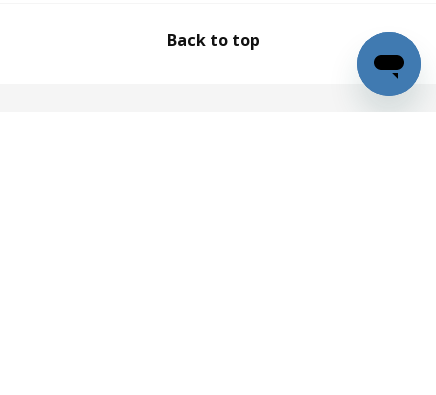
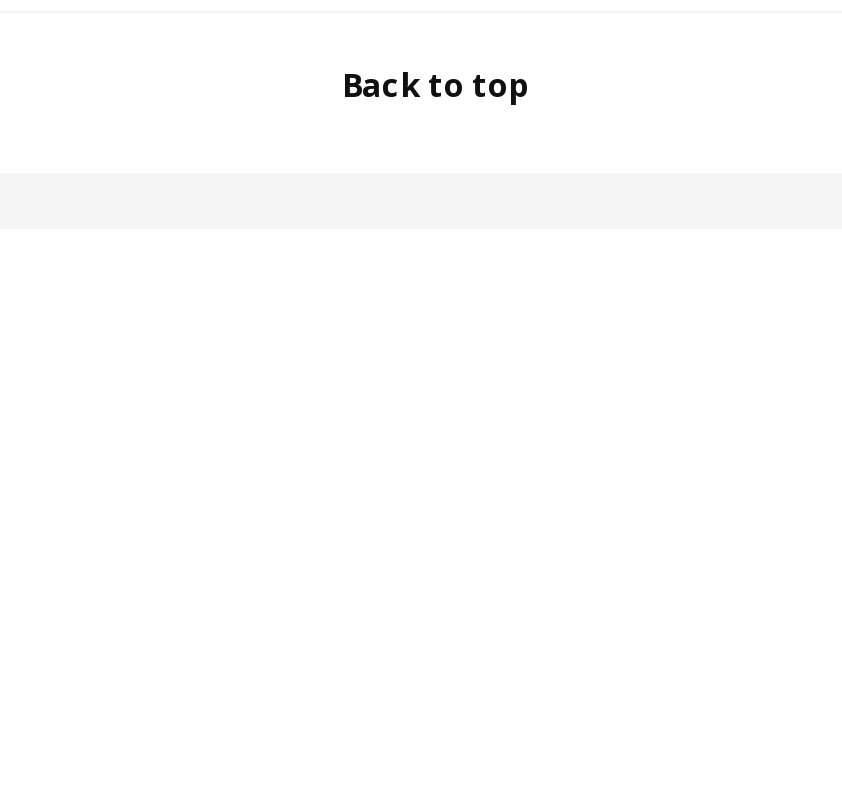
- [image]
